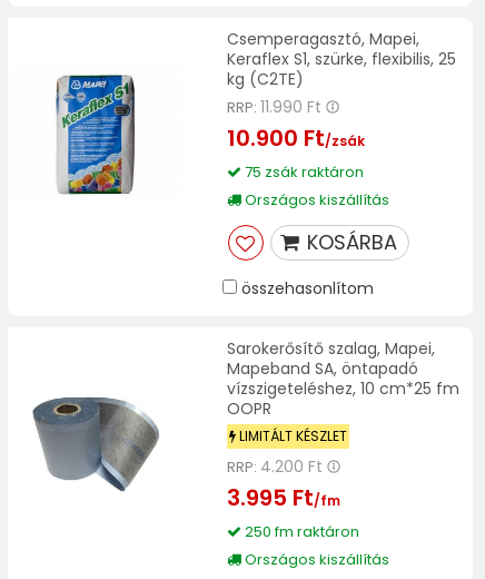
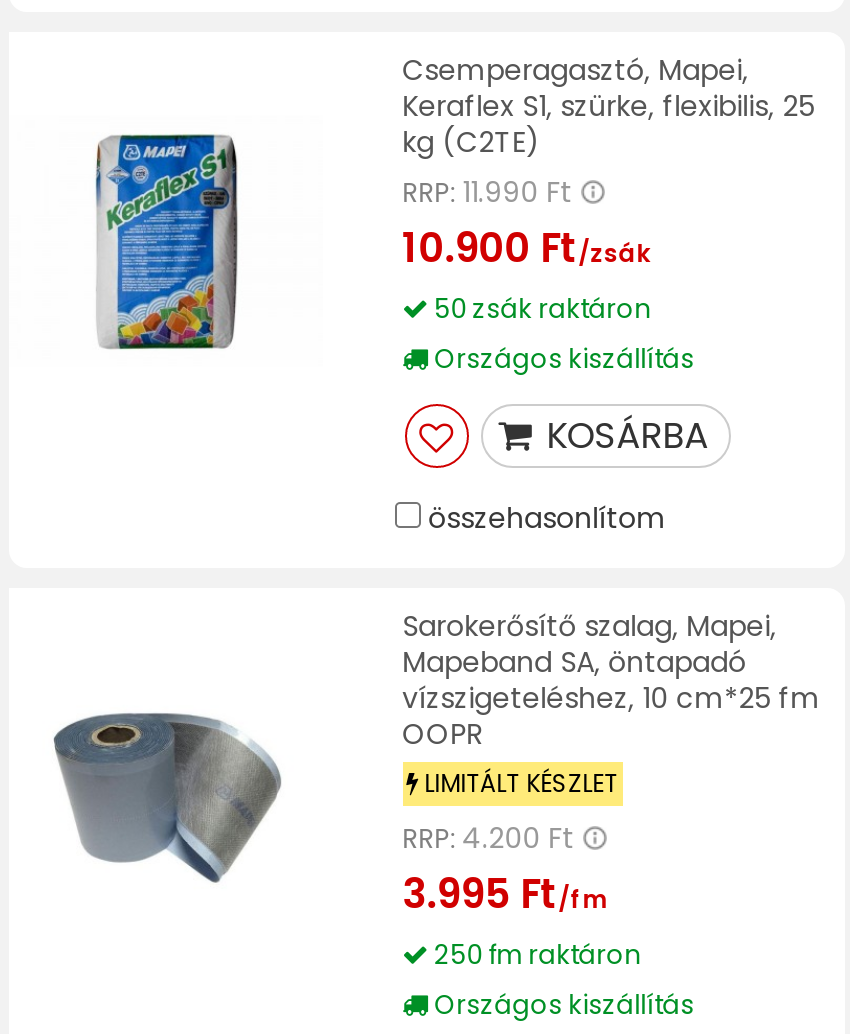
- 75 zsák raktáron
+ 50 zsák raktáron
